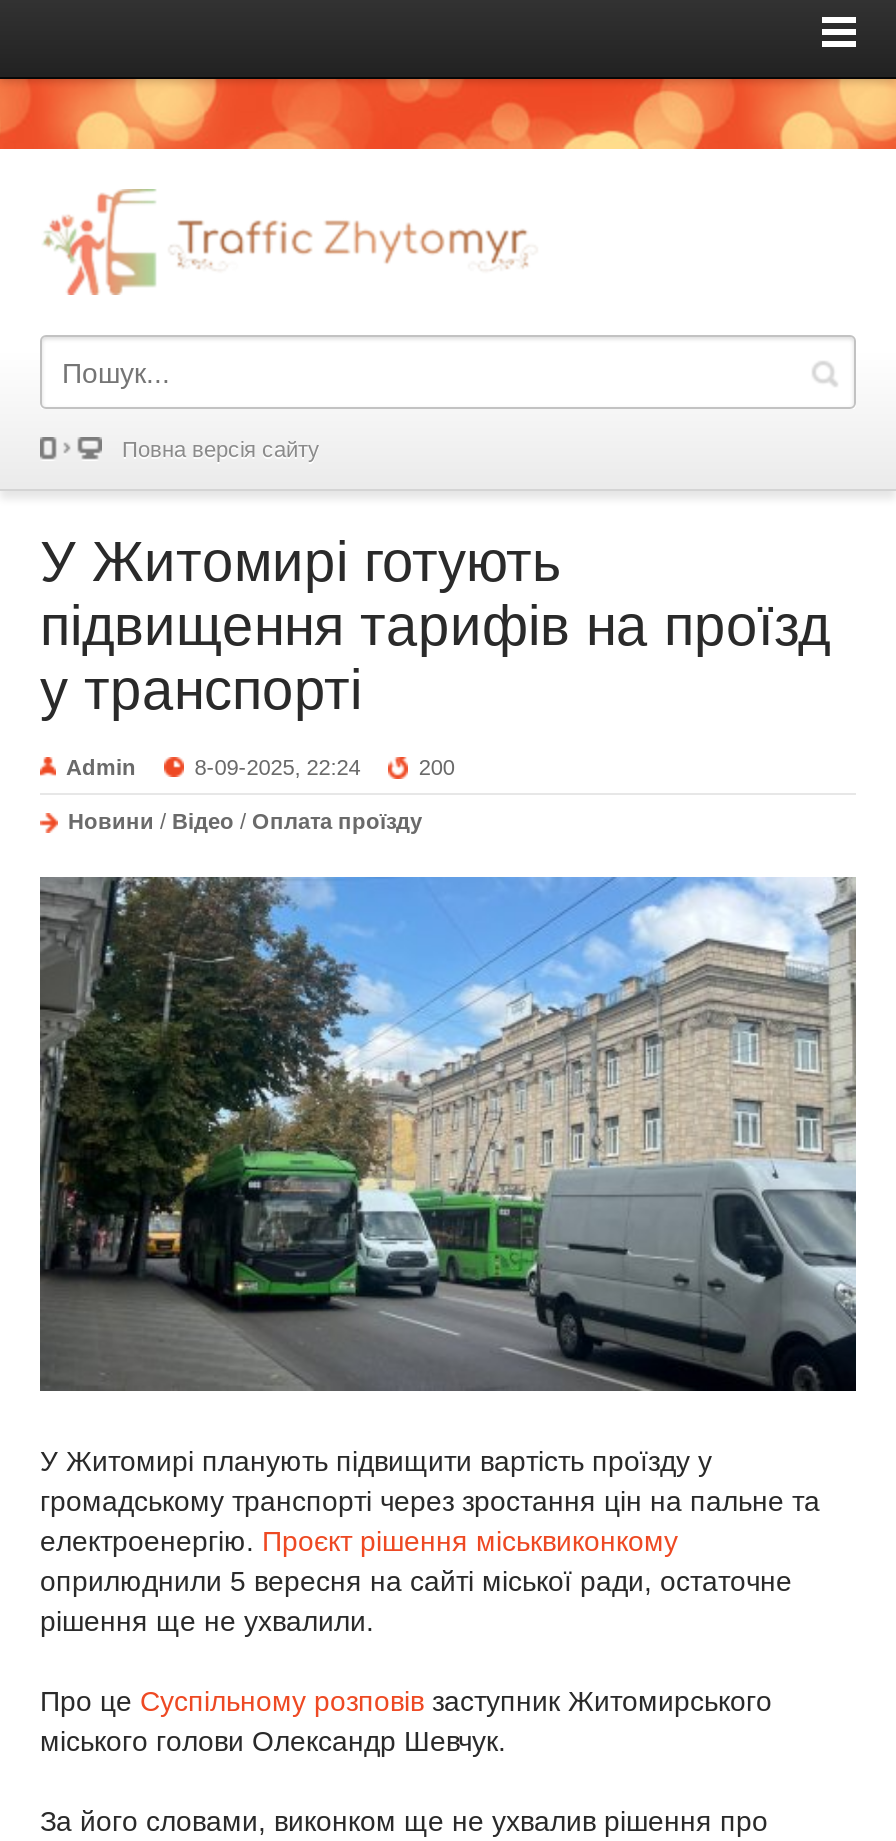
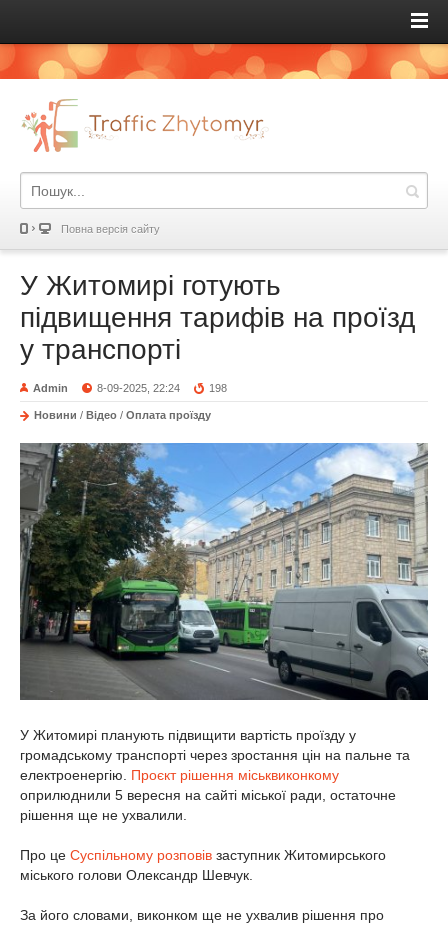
- 200
+ 198
